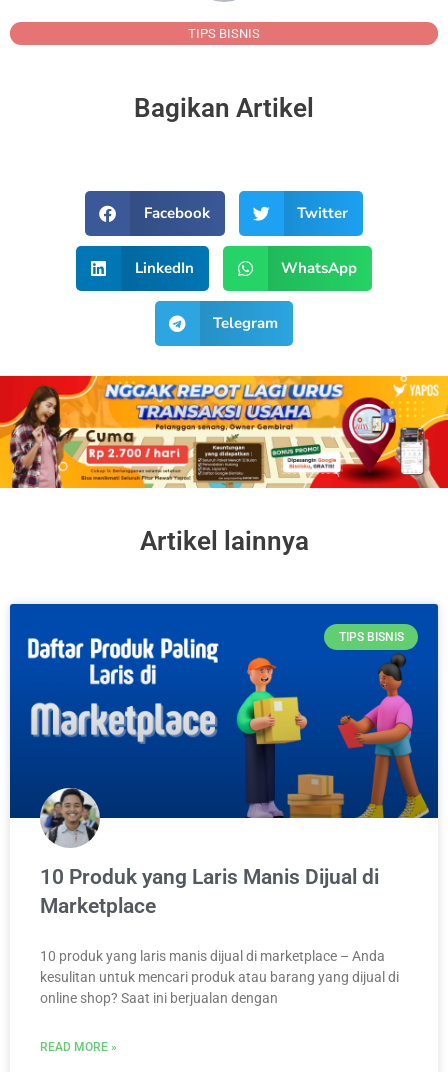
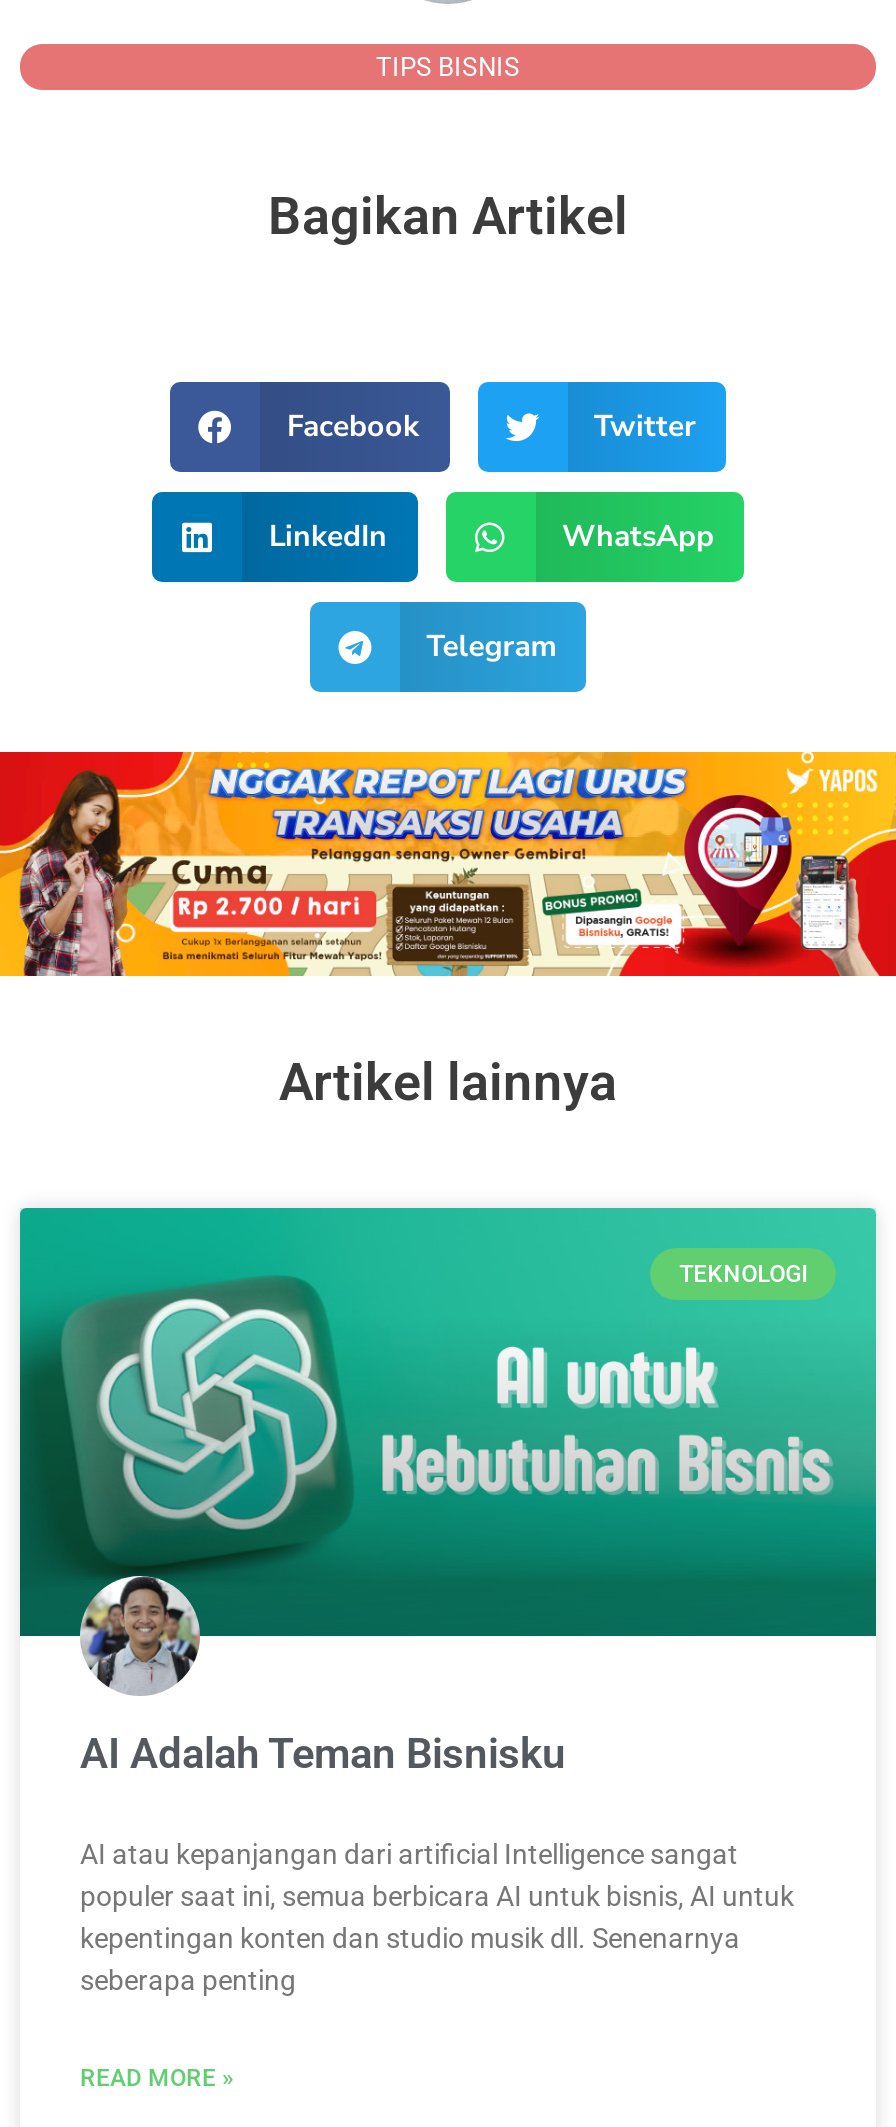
- [image]
- TIPS BISNIS
+ [image]
+ TEKNOLOGI

- 10 Produk yang Laris Manis Dijual di
- Marketplace
+ AI Adalah Teman Bisnisku

- 10 produk yang laris manis dijual di marketplace – Anda
- kesulitan untuk mencari produk atau barang yang dijual di
- online shop? Saat ini berjualan dengan
+ AI atau kepanjangan dari artificial Intelligence sangat
+ populer saat ini, semua berbicara AI untuk bisnis, AI untuk
+ kepentingan konten dan studio musik dll. Senenarnya
+ seberapa penting
